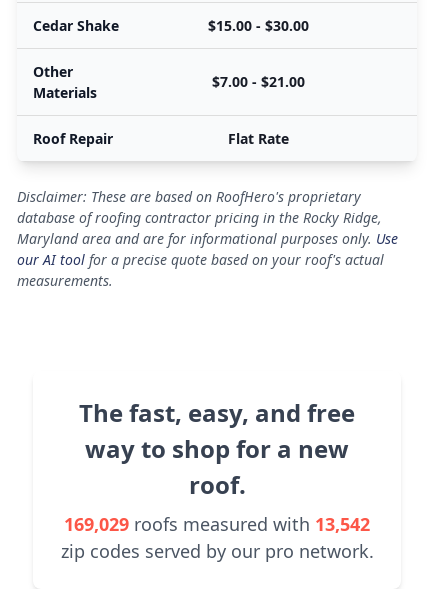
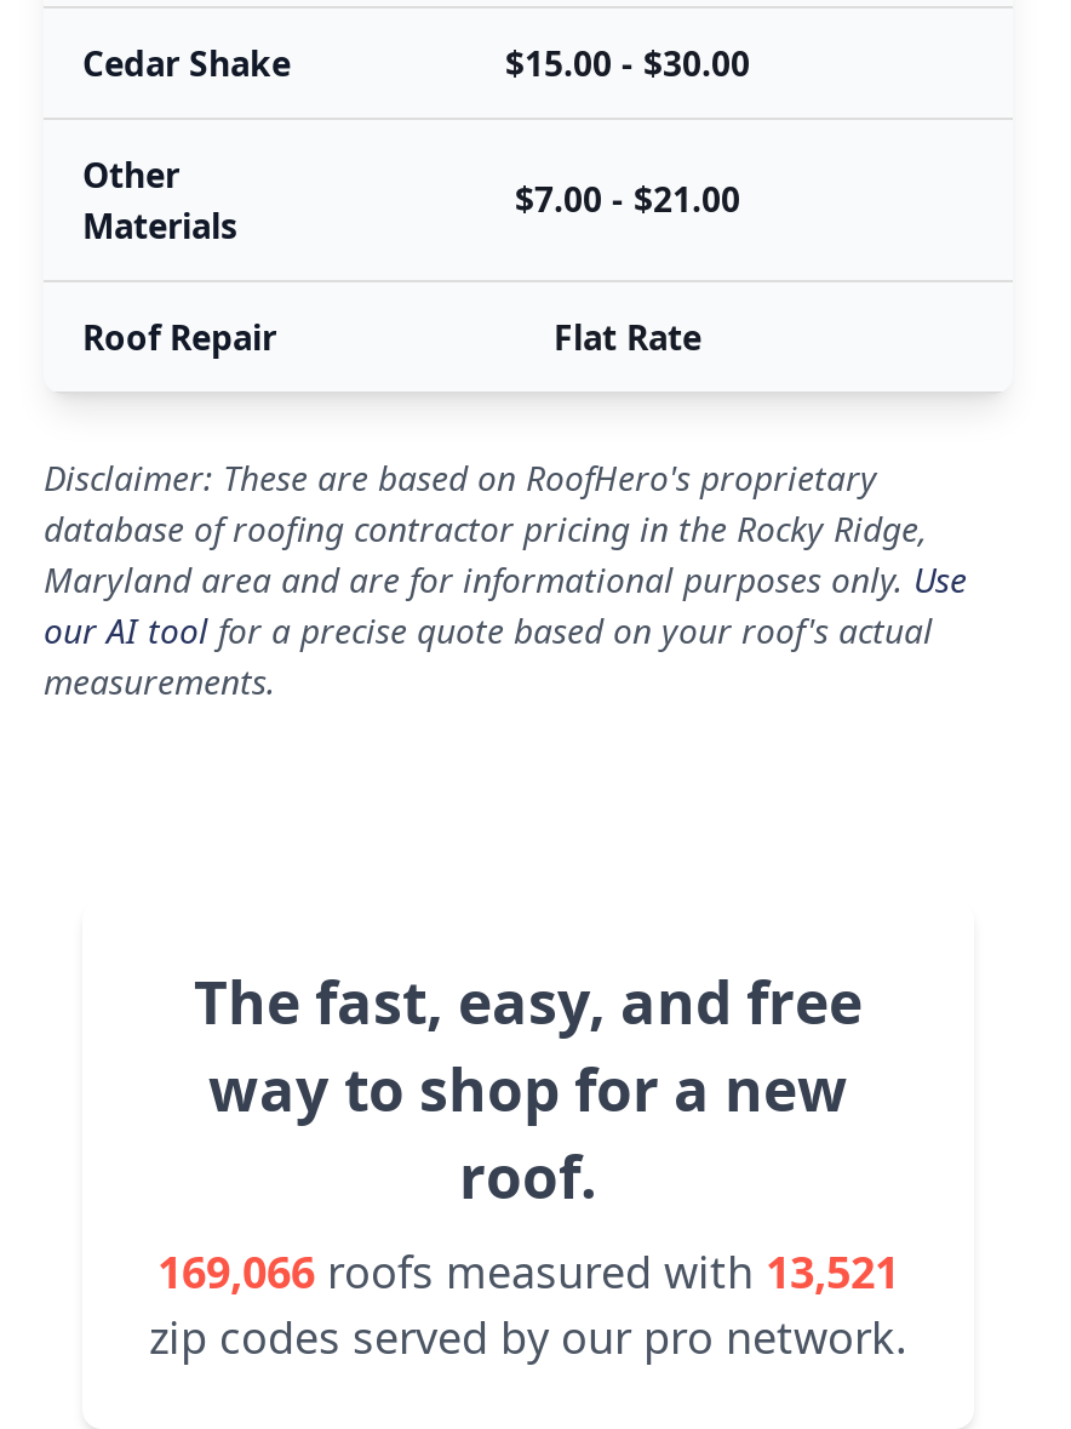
- 169,029 roofs measured with 13,542
+ 169,066 roofs measured with 13,521
